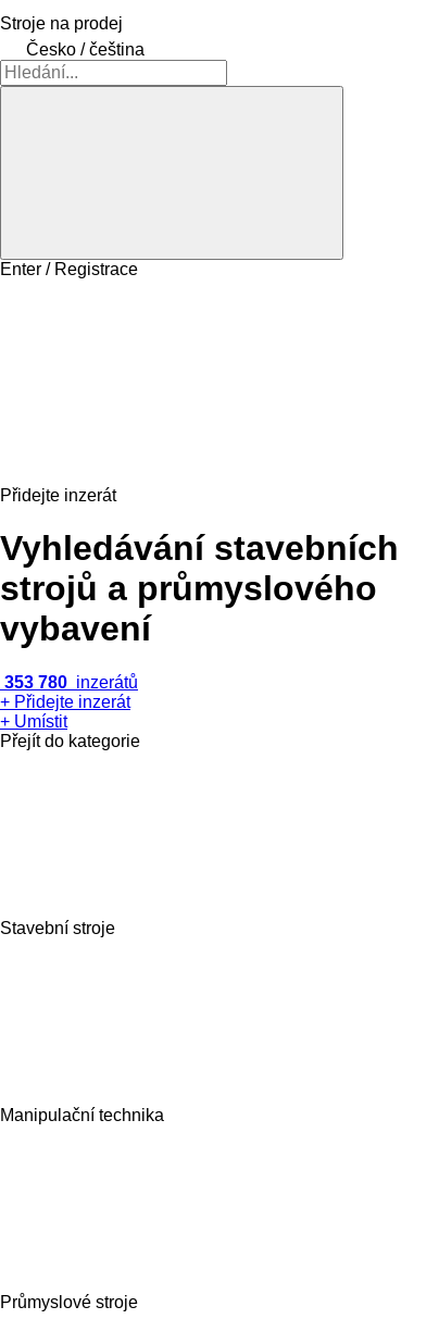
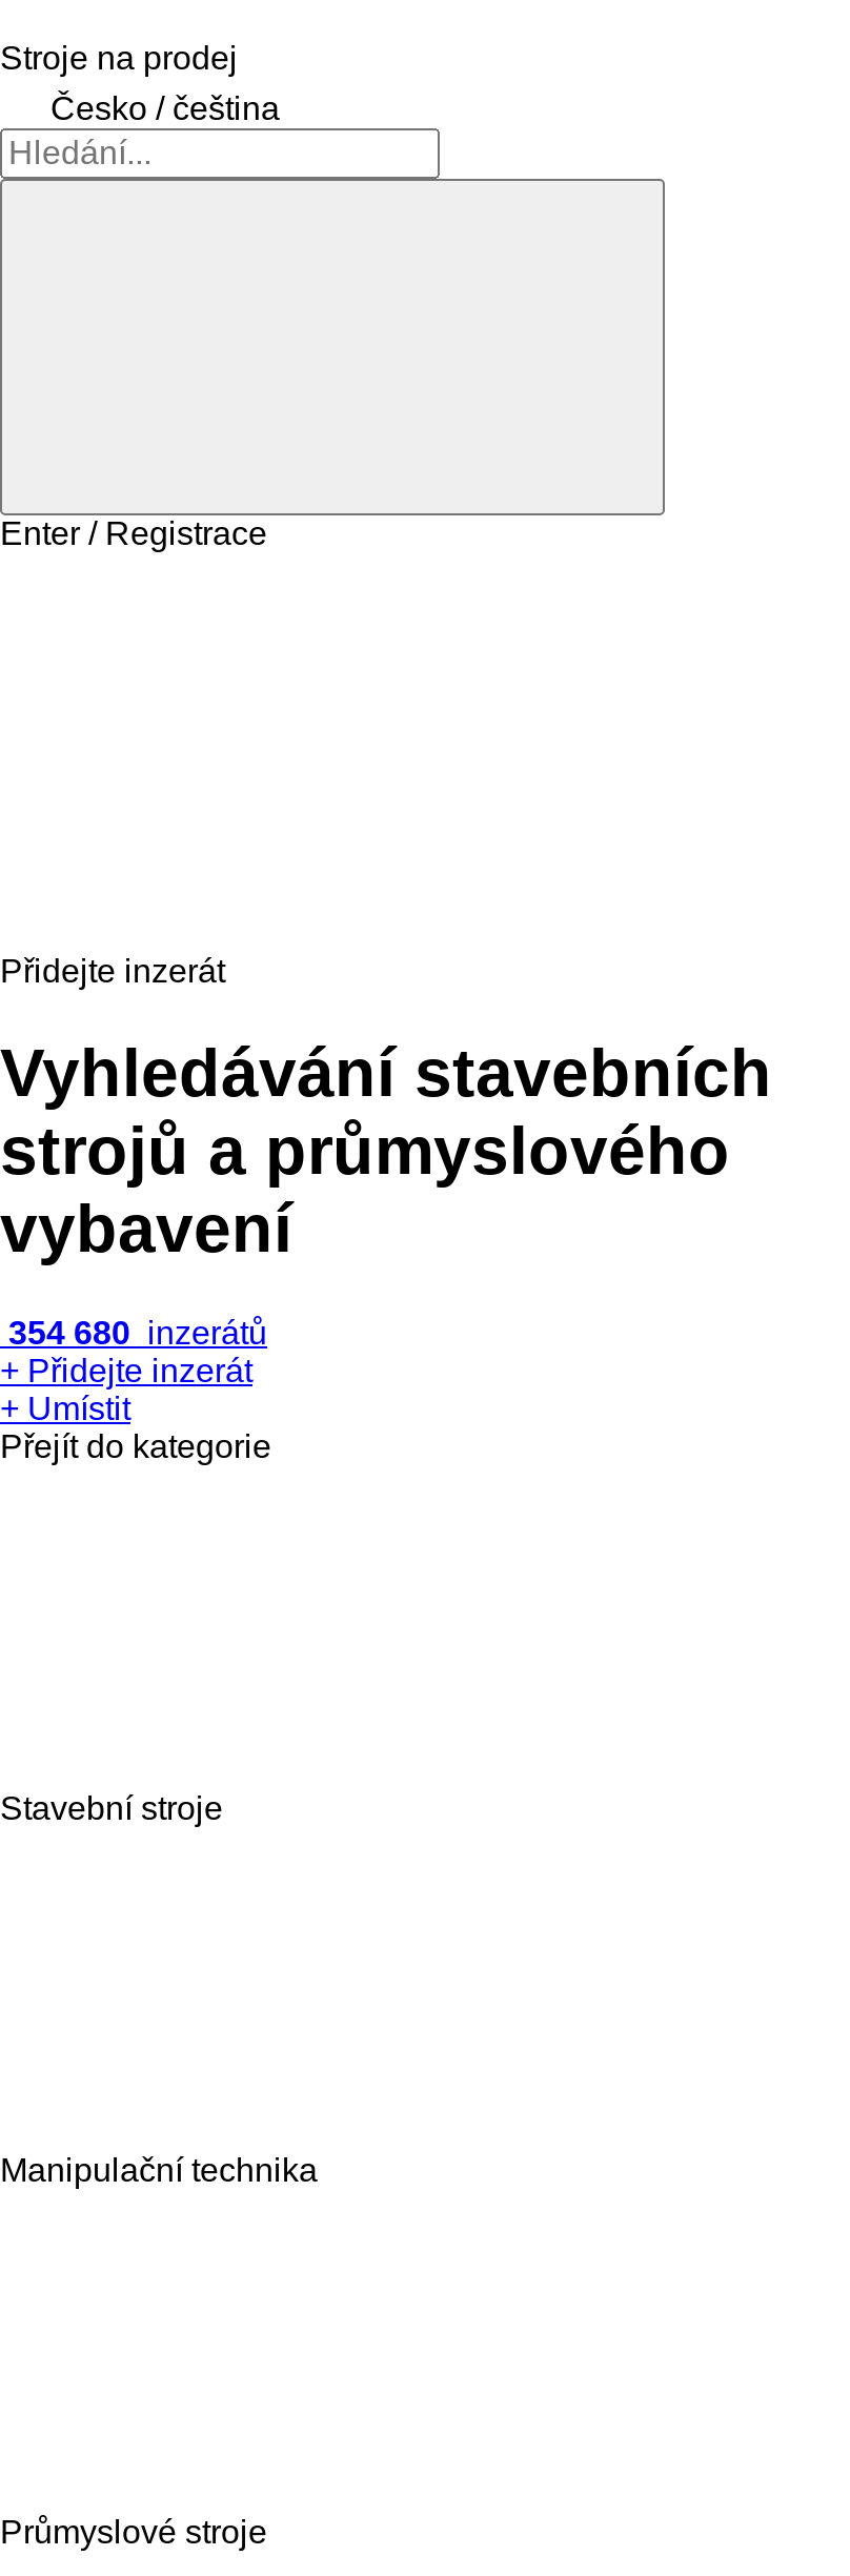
- 353 780 inzerátů
+ 354 680 inzerátů
